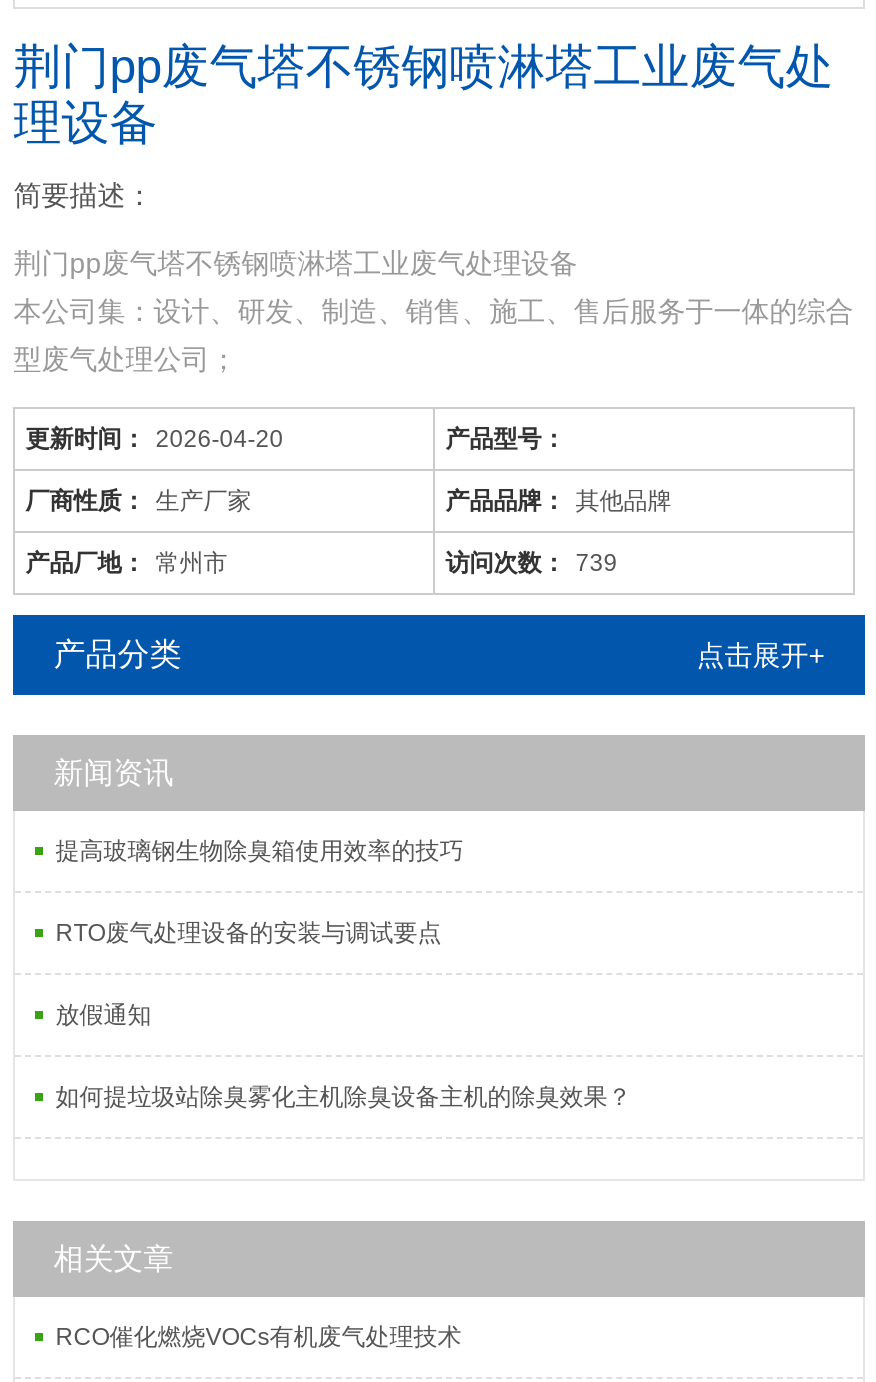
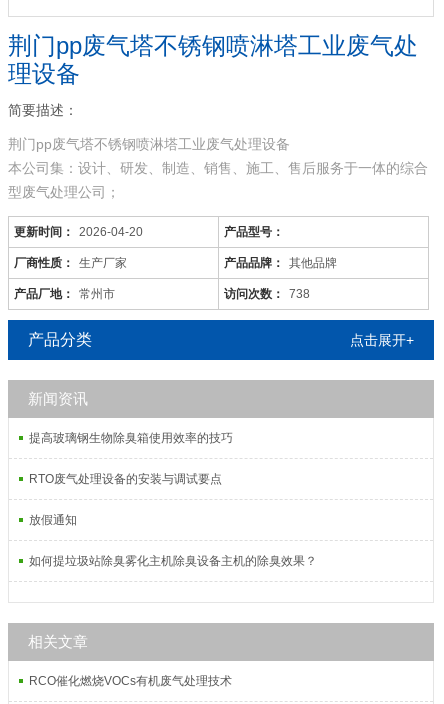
- 访问次数： 739
+ 访问次数： 738
